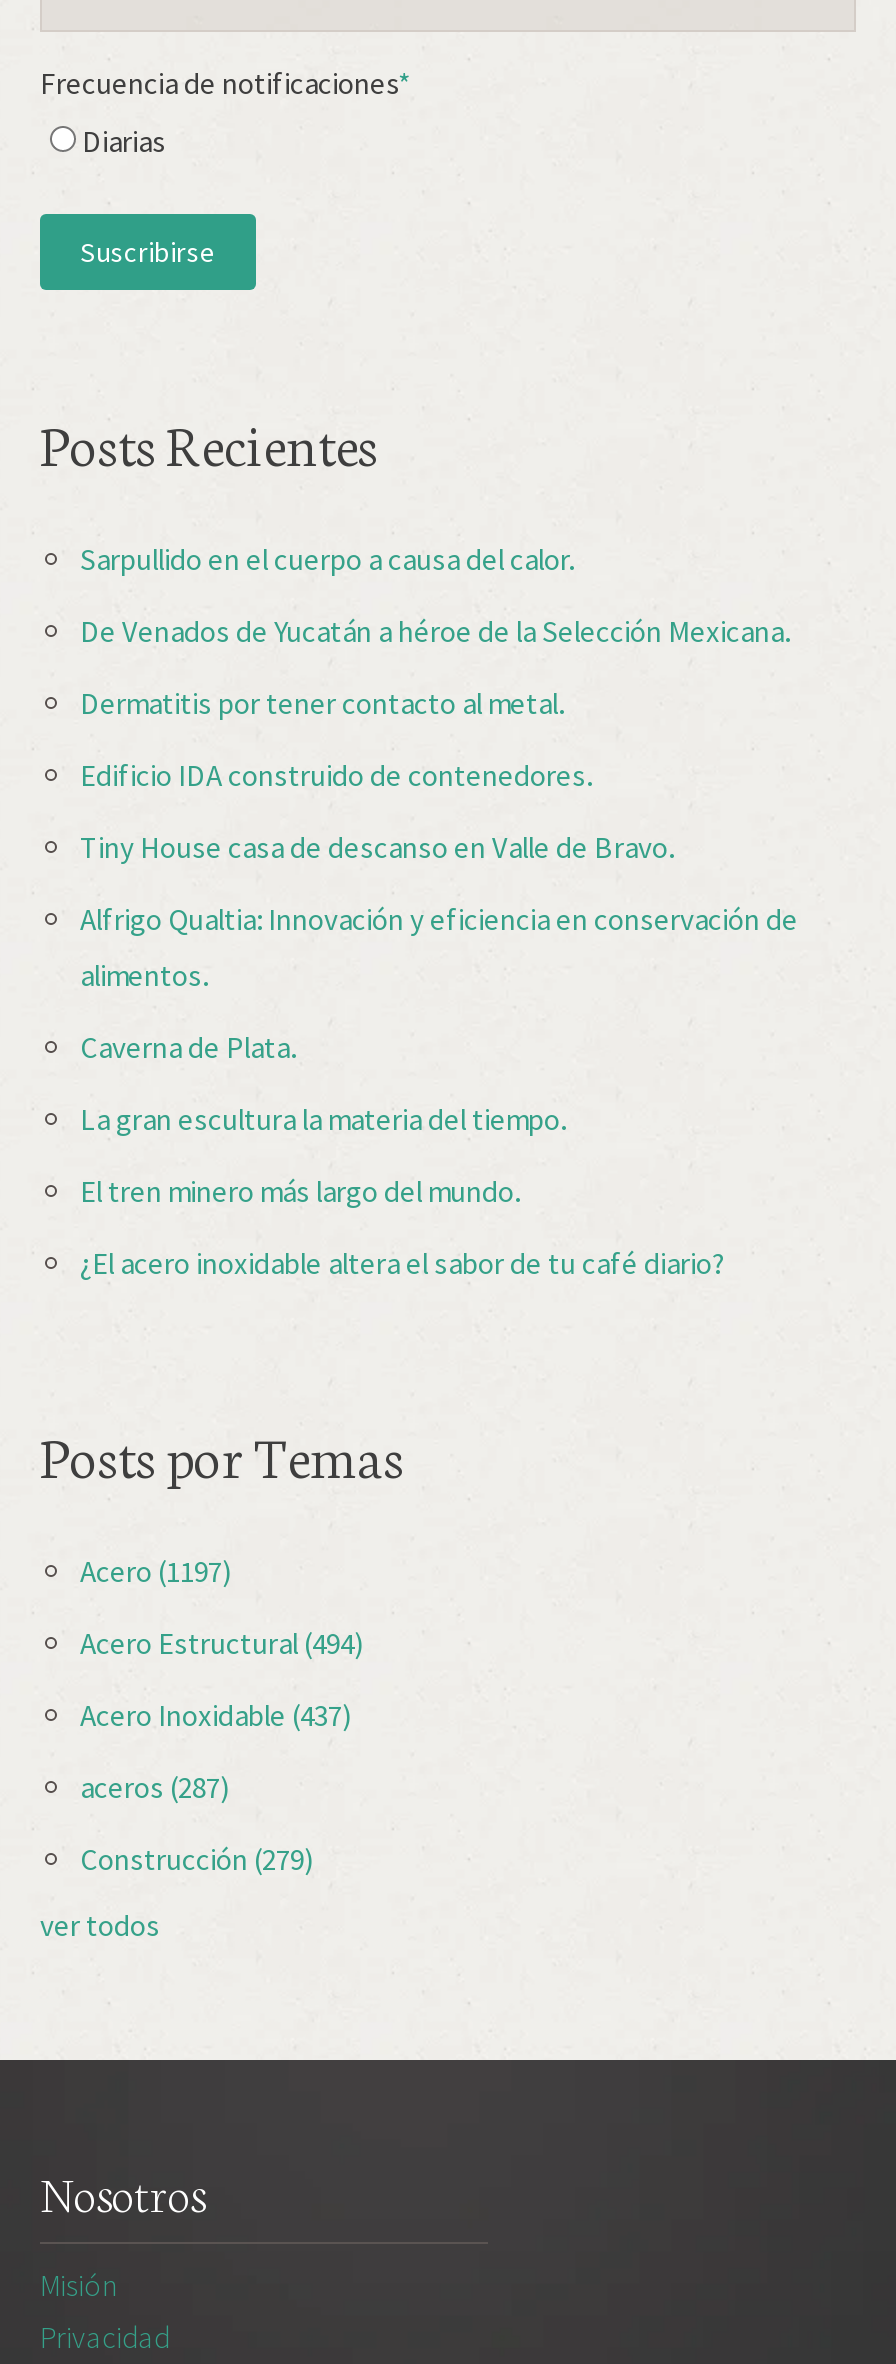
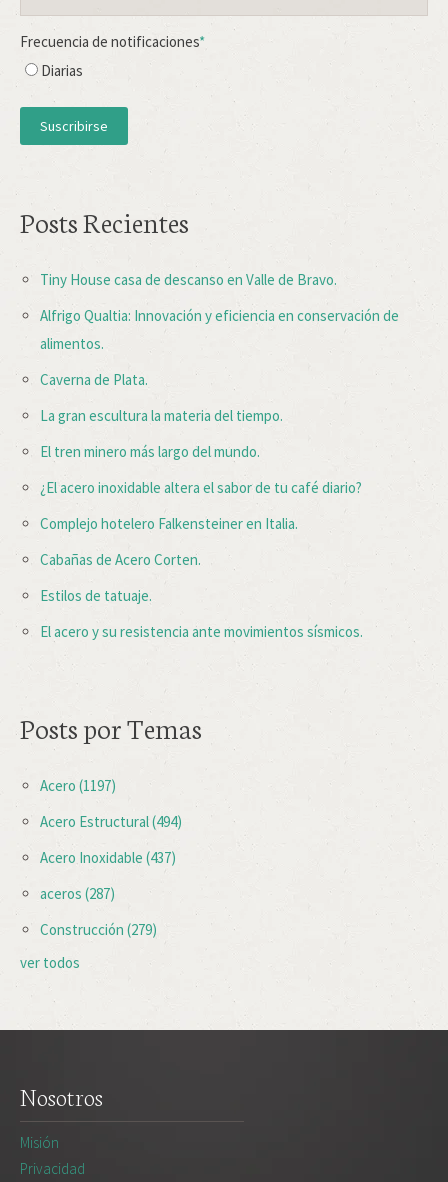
- Sarpullido en el cuerpo a causa del calor.
- De Venados de Yucatán a héroe de la Selección Mexicana.
- Dermatitis por tener contacto al metal.
- Edificio IDA construido de contenedores.

moved up: Tiny House casa de descanso en Valle de Bravo. | Alfrigo Qualtia: Innovación y eficiencia en conservación de | alimentos. | Caverna de Plata. | La gran escultura la materia del tiempo. | El tren minero más largo del mundo. | ¿El acero inoxidable altera el sabor de tu café diario?

+ Complejo hotelero Falkensteiner en Italia.
+ Cabañas de Acero Corten.
+ Estilos de tatuaje.
+ El acero y su resistencia ante movimientos sísmicos.
